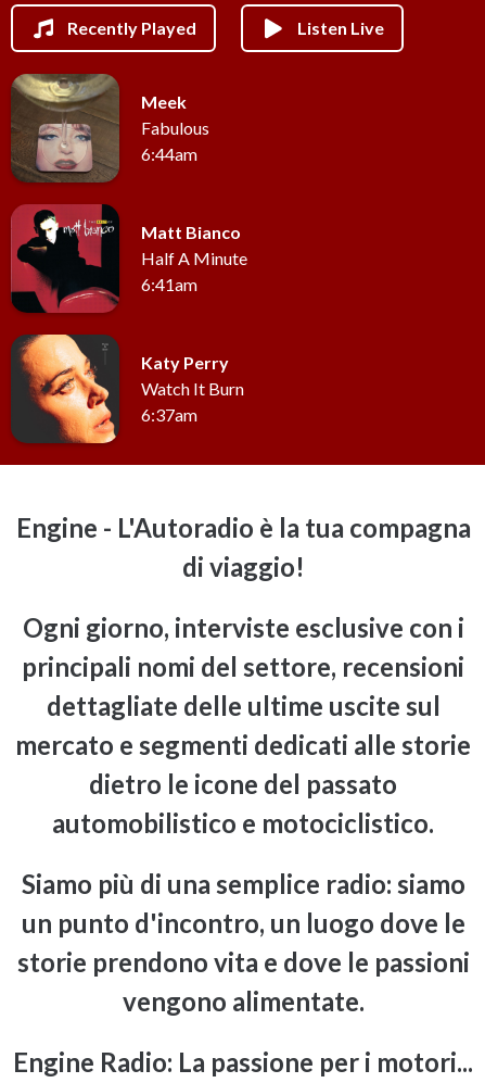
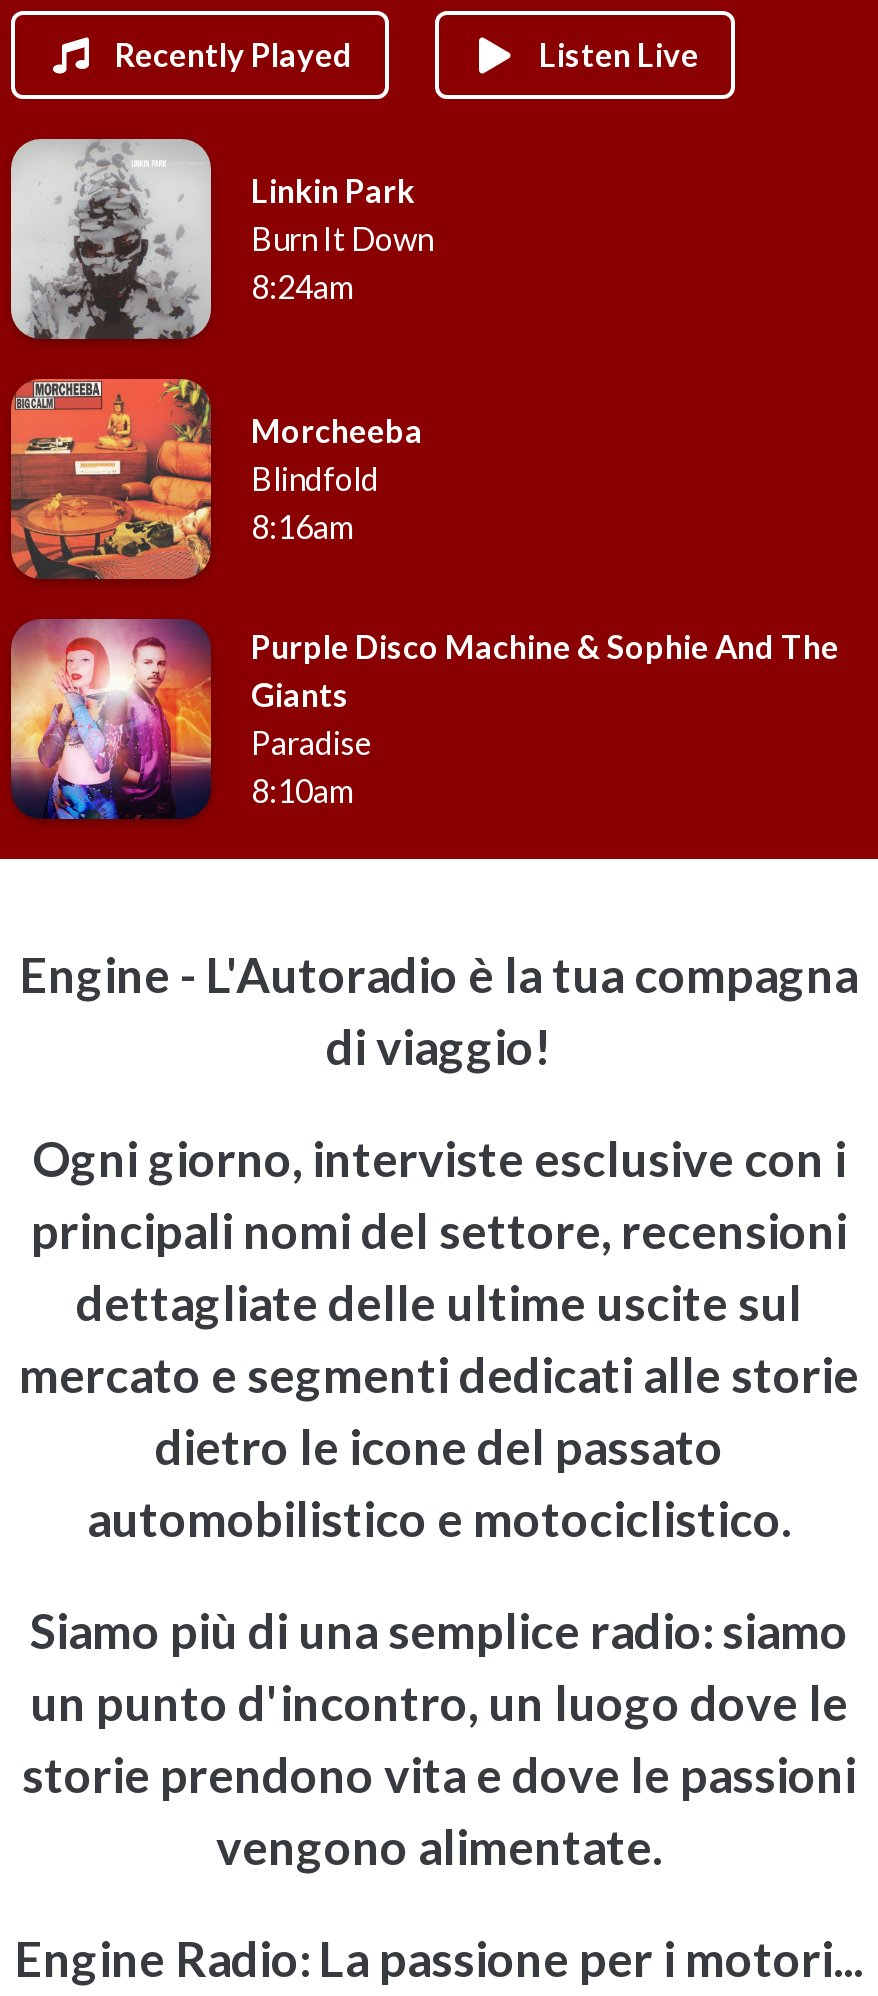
- [image]
- Meek
- Fabulous
- 6:44am
+ [image]
+ Linkin Park
+ Burn It Down
+ 8:24am

- [image]
- Matt Bianco
- Half A Minute
- 6:41am
+ [image]
+ Morcheeba
+ Blindfold
+ 8:16am

- [image]
- Katy Perry
- Watch It Burn
- 6:37am
+ [image]
+ Purple Disco Machine & Sophie And The
+ Giants
+ Paradise
+ 8:10am
